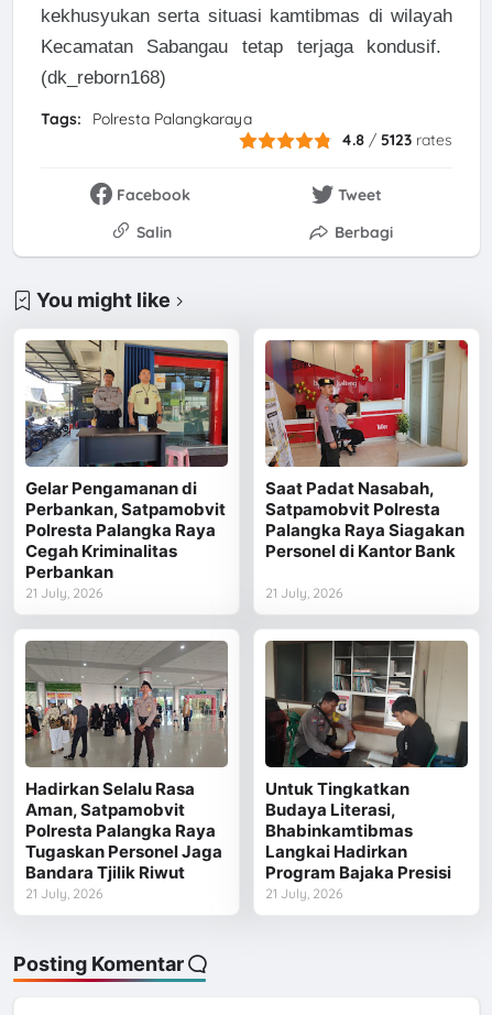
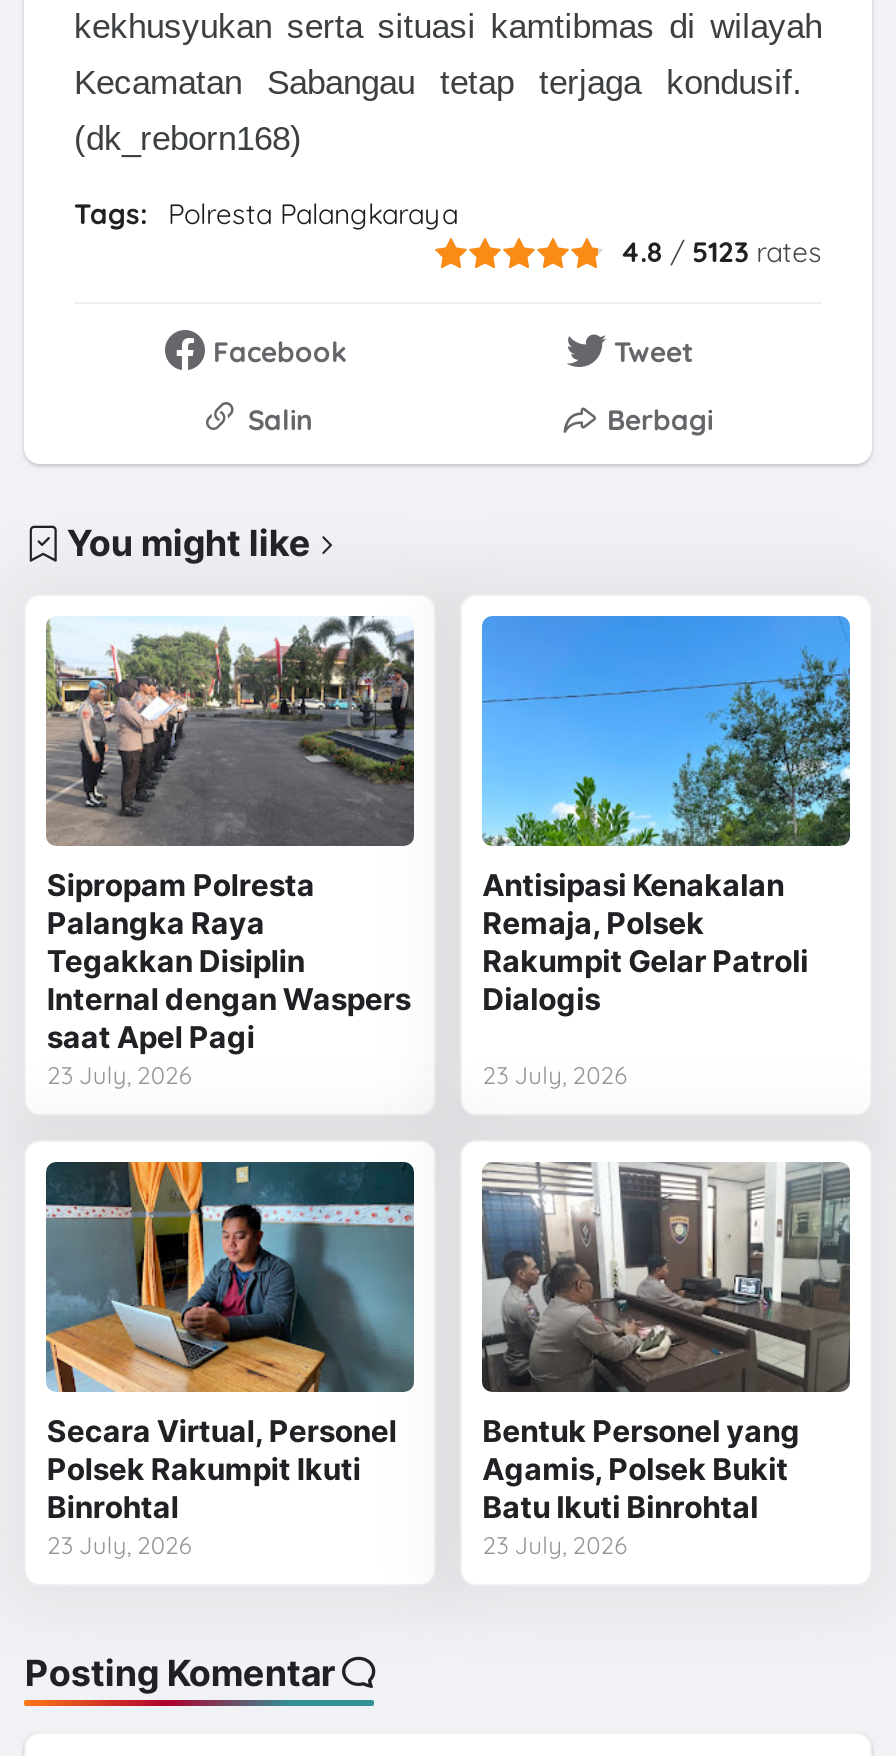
- [image]
- Gelar Pengamanan di
- Perbankan, Satpamobvit
- Polresta Palangka Raya
- Cegah Kriminalitas
- Perbankan
- 21 July, 2026
+ [image]
+ Sipropam Polresta
+ Palangka Raya
+ Tegakkan Disiplin
+ Internal dengan Waspers
+ saat Apel Pagi
+ 23 July, 2026

- [image]
- Saat Padat Nasabah,
- Satpamobvit Polresta
- Palangka Raya Siagakan
- Personel di Kantor Bank
+ [image]
+ Antisipasi Kenakalan
+ Remaja, Polsek
+ Rakumpit Gelar Patroli
+ Dialogis

- 21 July, 2026
+ 23 July, 2026

- [image]
- Hadirkan Selalu Rasa
- Aman, Satpamobvit
- Polresta Palangka Raya
- Tugaskan Personel Jaga
- Bandara Tjilik Riwut
- 21 July, 2026
+ [image]
+ Secara Virtual, Personel
+ Polsek Rakumpit Ikuti
+ Binrohtal
+ 23 July, 2026

- [image]
- Untuk Tingkatkan
- Budaya Literasi,
- Bhabinkamtibmas
- Langkai Hadirkan
- Program Bajaka Presisi
- 21 July, 2026
+ [image]
+ Bentuk Personel yang
+ Agamis, Polsek Bukit
+ Batu Ikuti Binrohtal
+ 23 July, 2026
